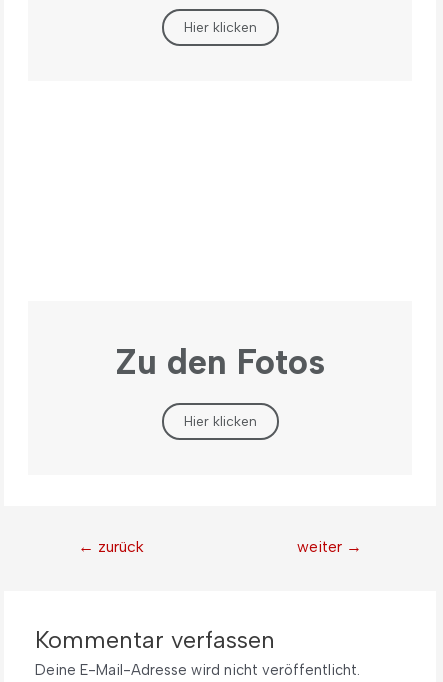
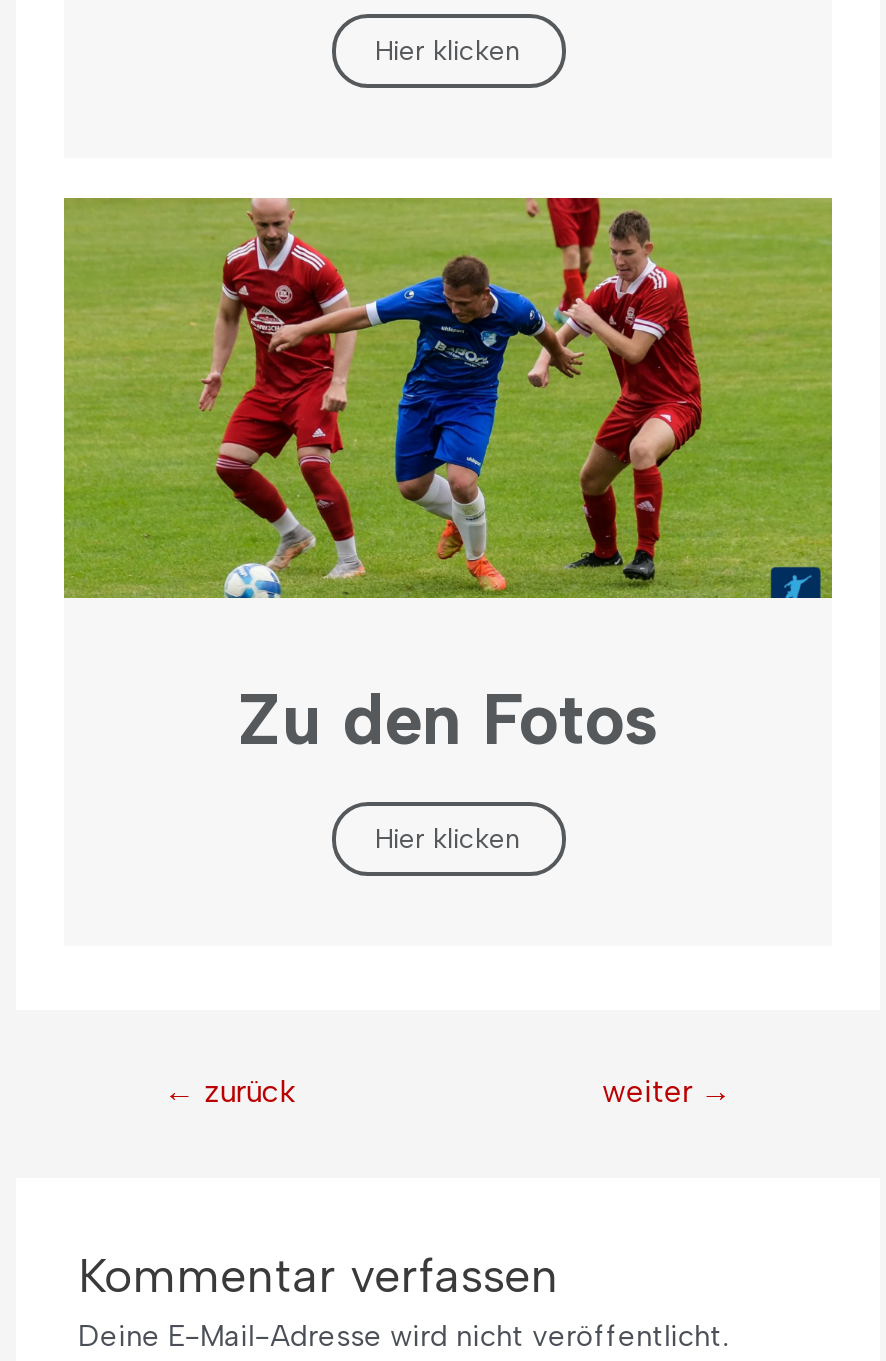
+ [image]
